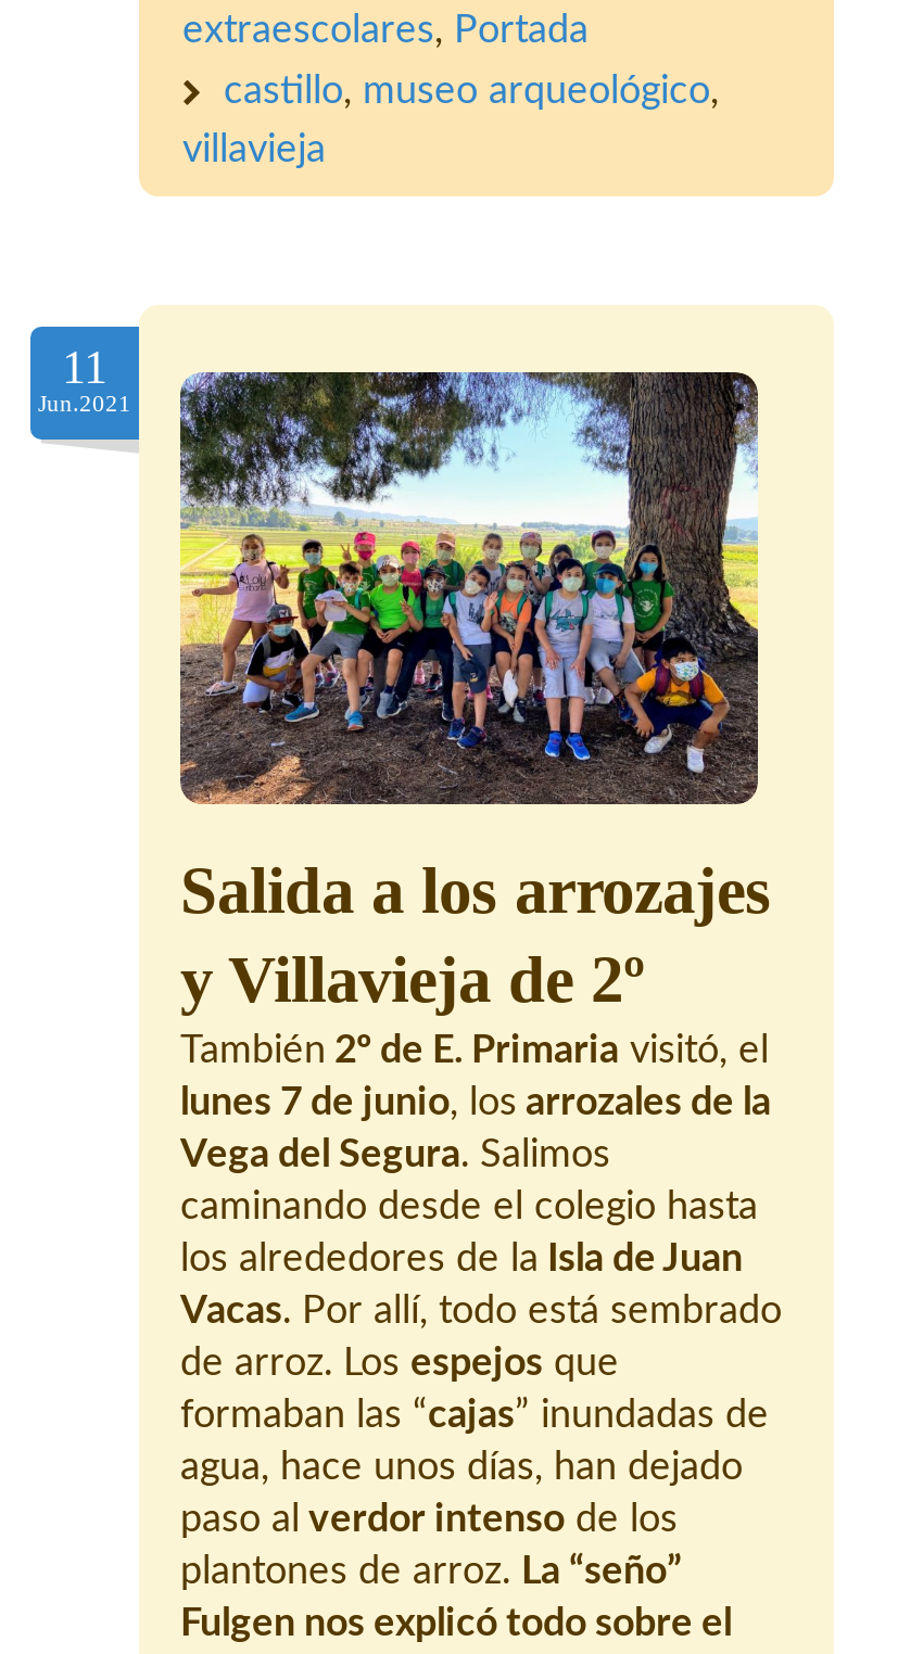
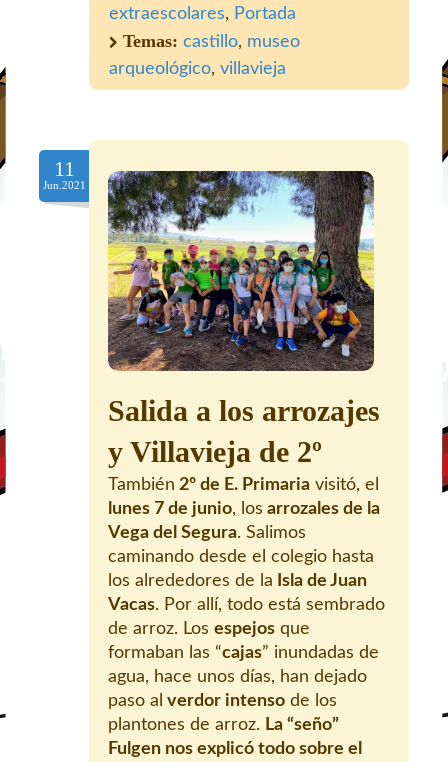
- castillo, museo arqueológico,
- villavieja
+ Temas: castillo, museo
+ arqueológico, villavieja
